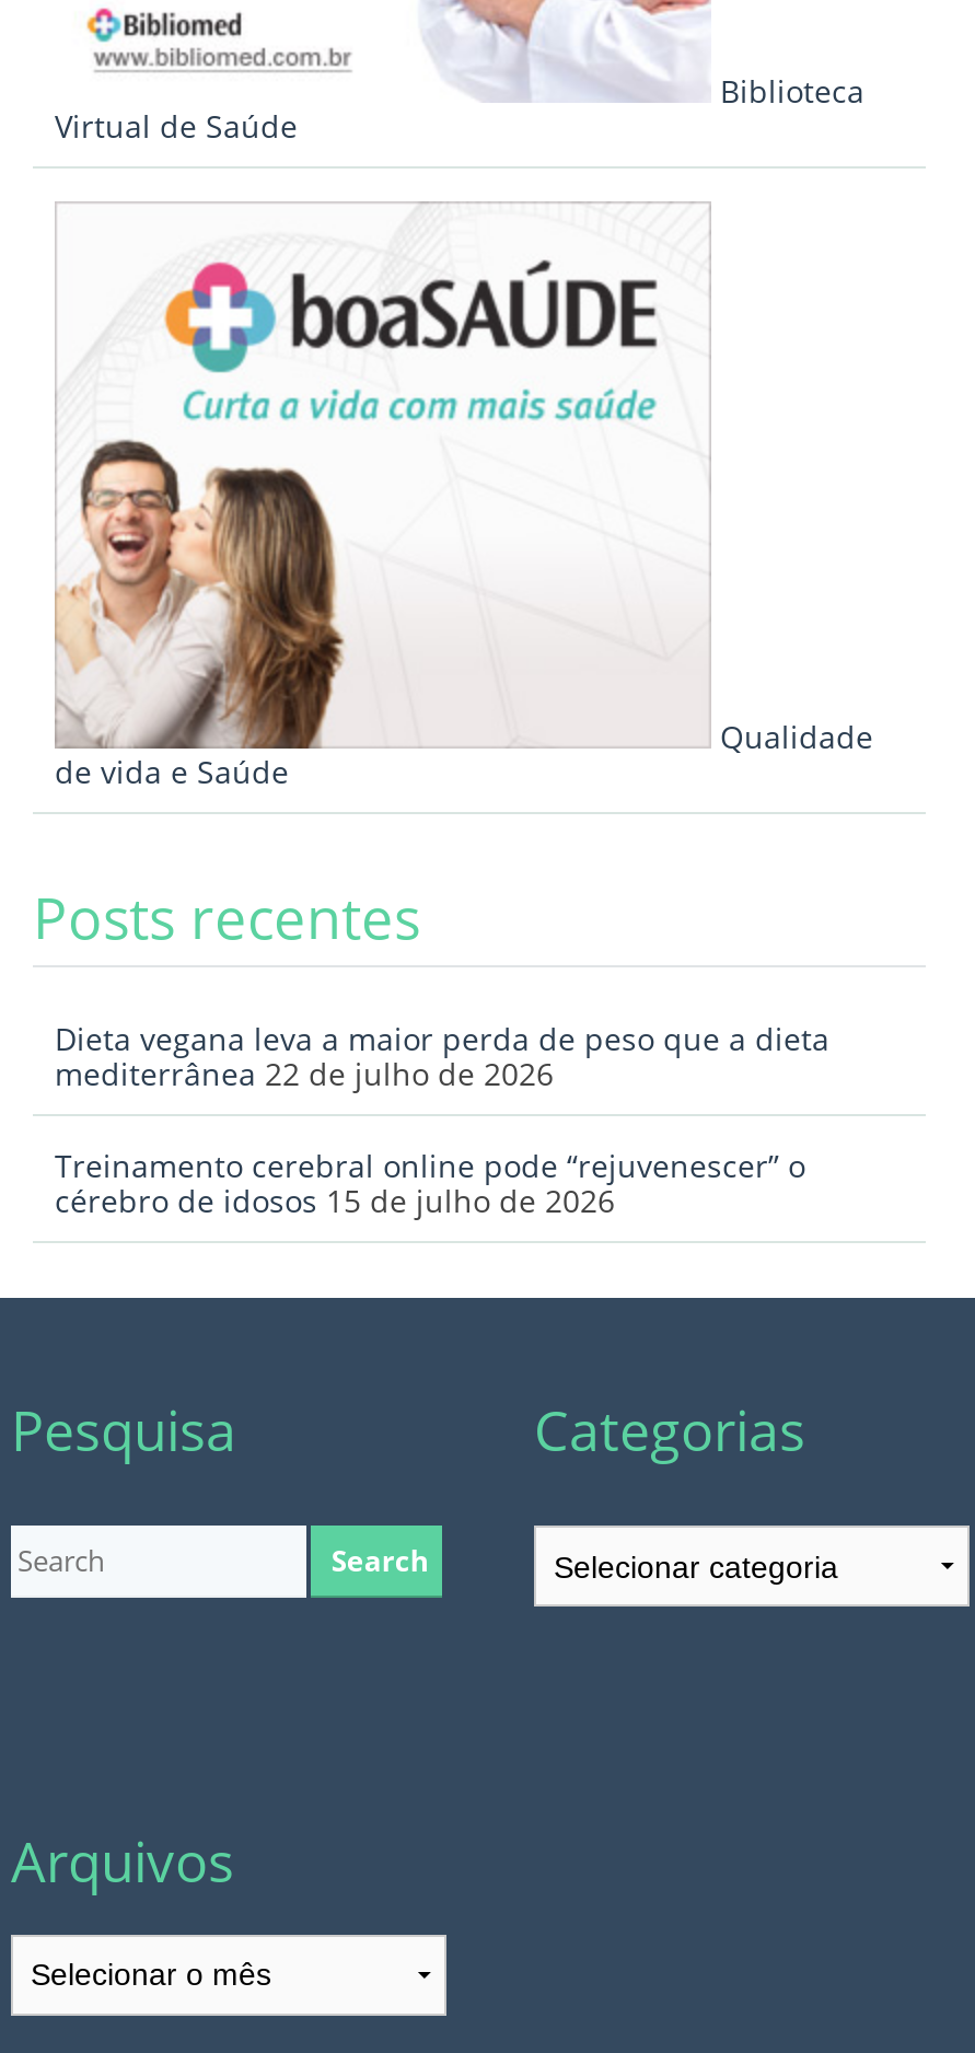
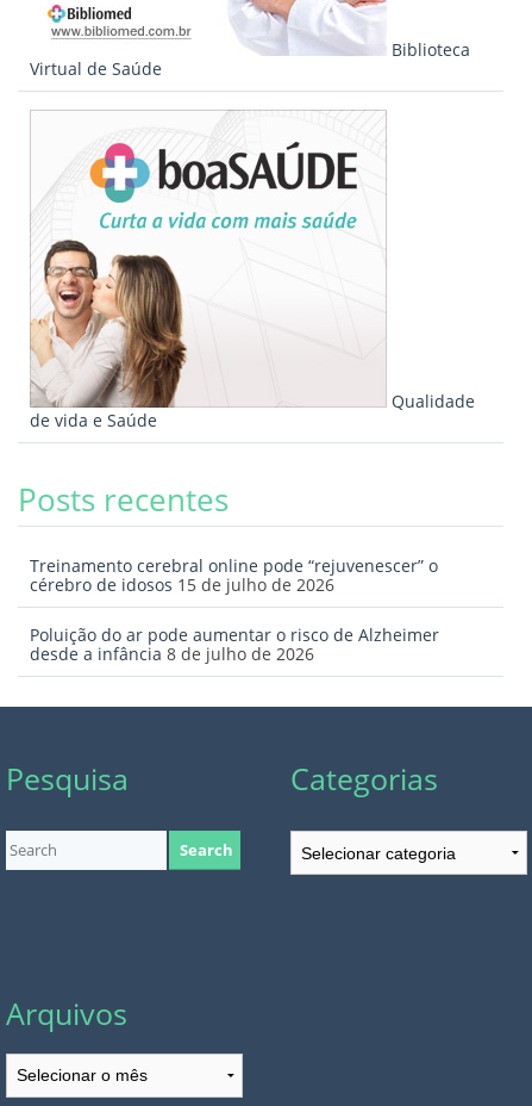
- Dieta vegana leva a maior perda de peso que a dieta
- mediterrânea 22 de julho de 2026

moved up: Treinamento cerebral online pode “rejuvenescer” o | cérebro de idosos 15 de julho de 2026

+ Poluição do ar pode aumentar o risco de Alzheimer
+ desde a infância 8 de julho de 2026
